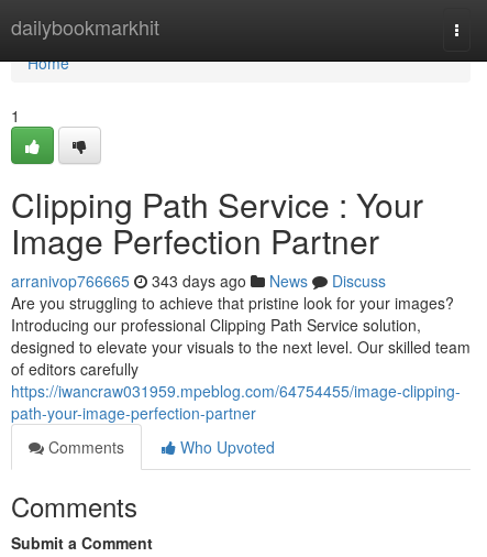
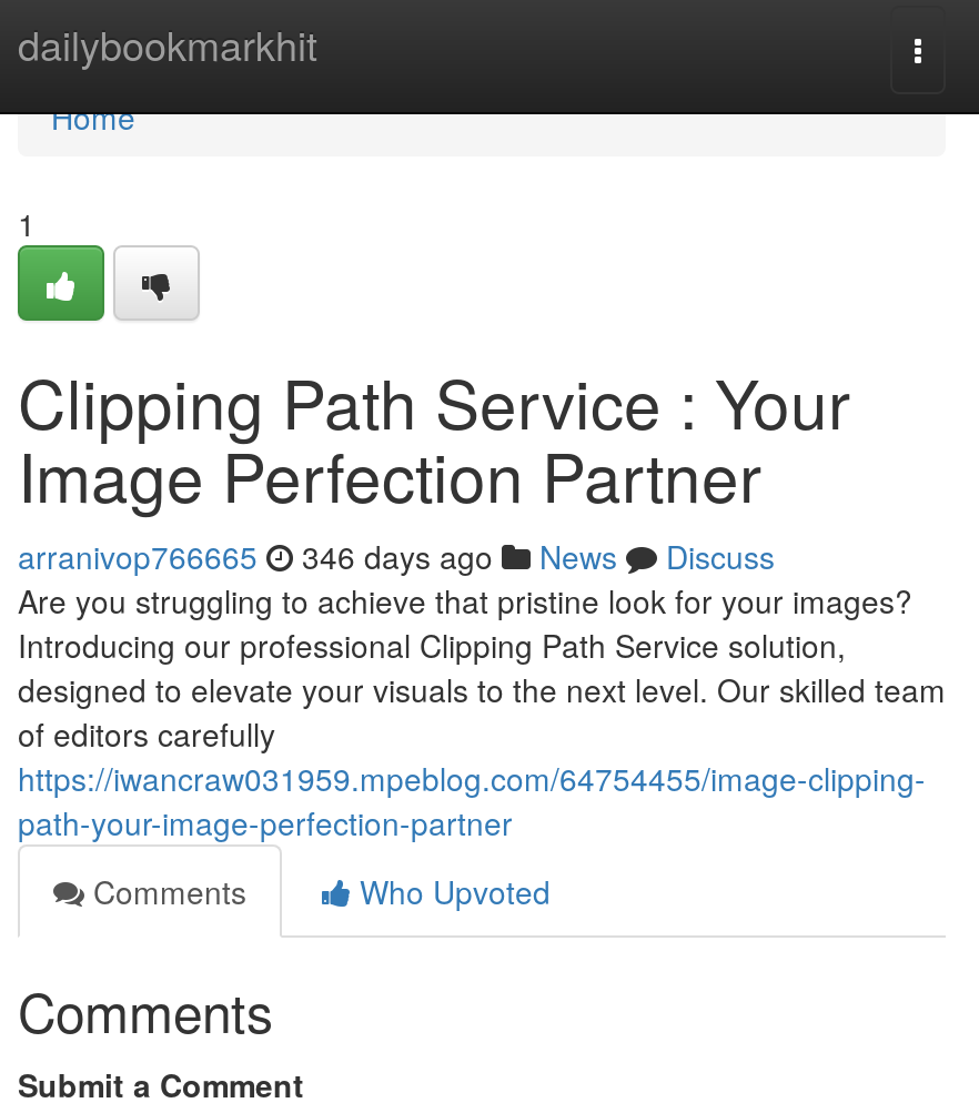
- arranivop766665 343 days ago News Discuss
+ arranivop766665 346 days ago News Discuss
